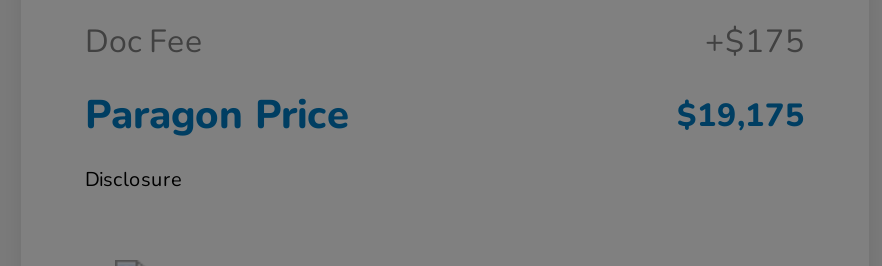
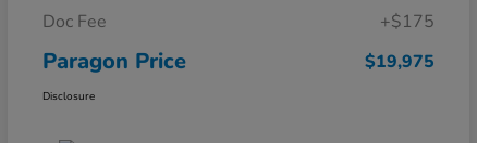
- $19,175
+ $19,975
